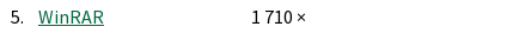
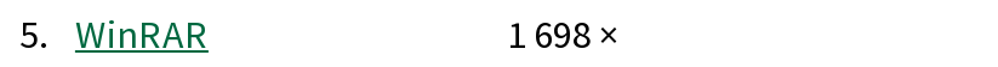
- 1 710 ×
+ 1 698 ×
